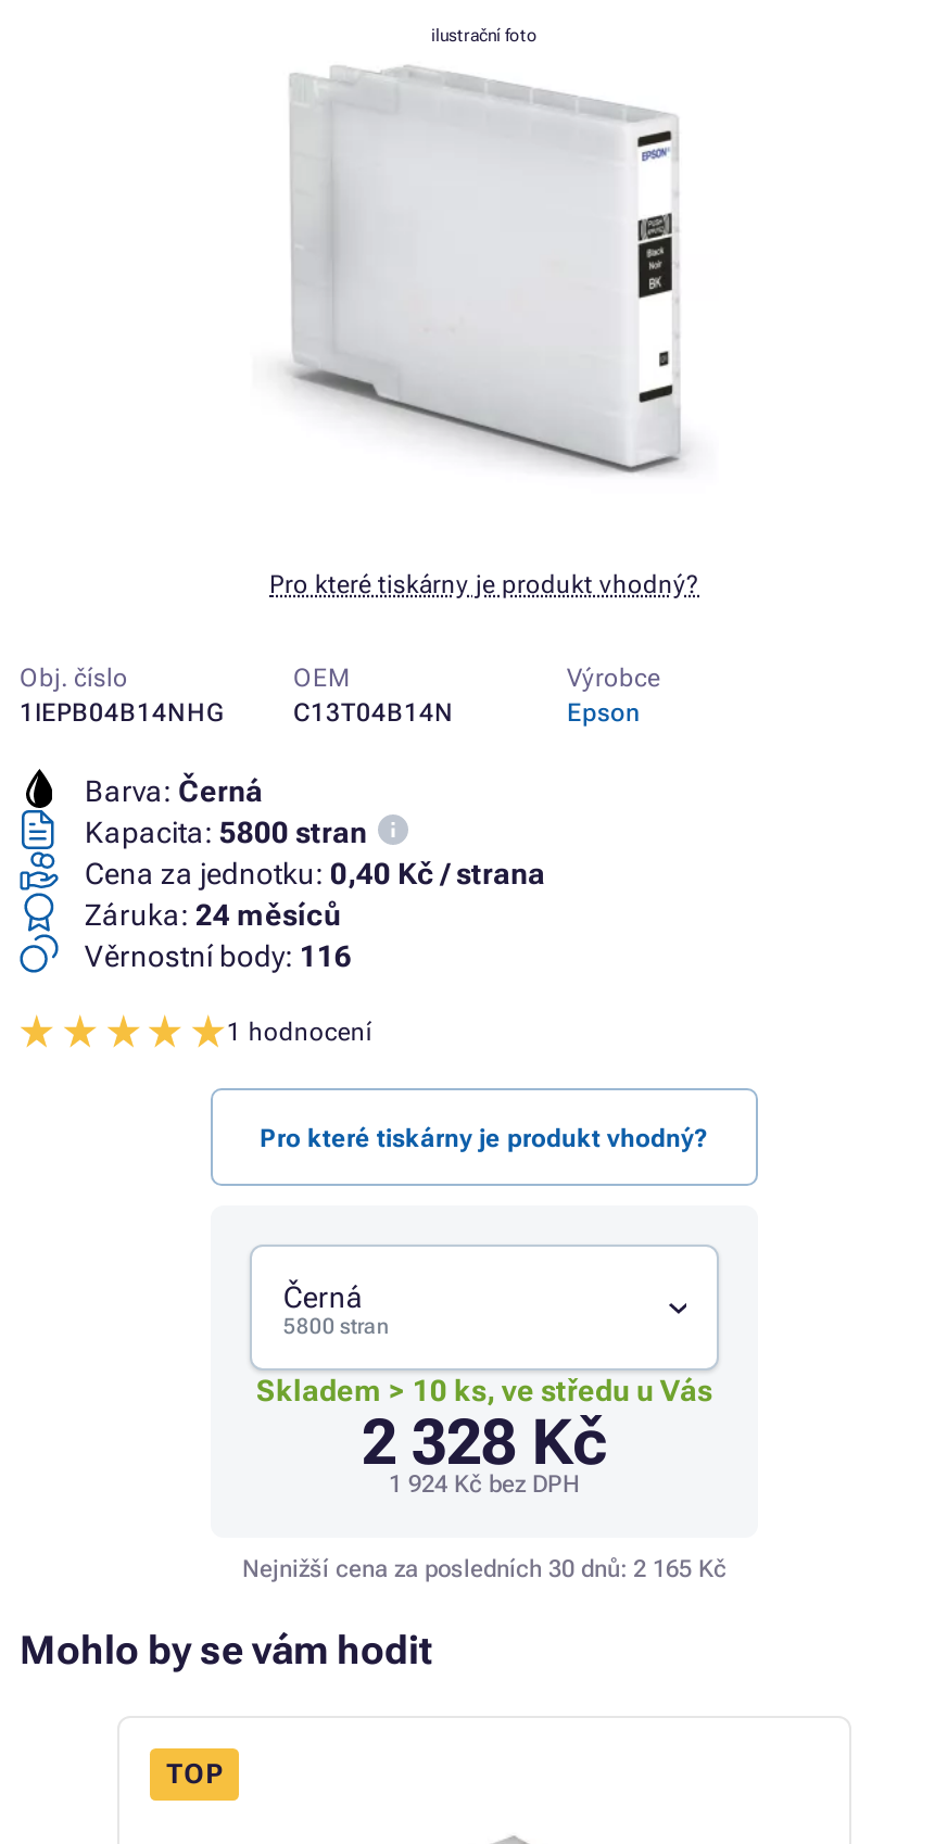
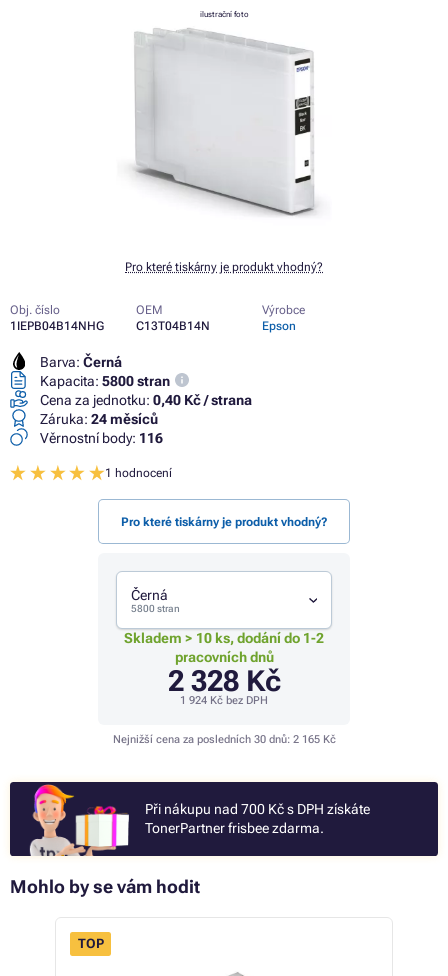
- Skladem > 10 ks, ve středu u Vás
+ Skladem > 10 ks, dodání do 1-2
+ pracovních dnů

+ [image]
+ Při nákupu nad 700 Kč s DPH získáte
+ TonerPartner frisbee zdarma.
